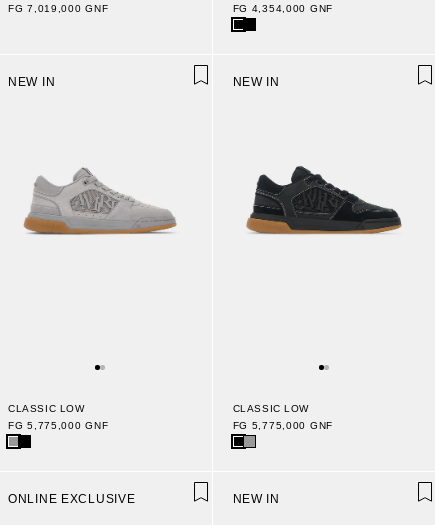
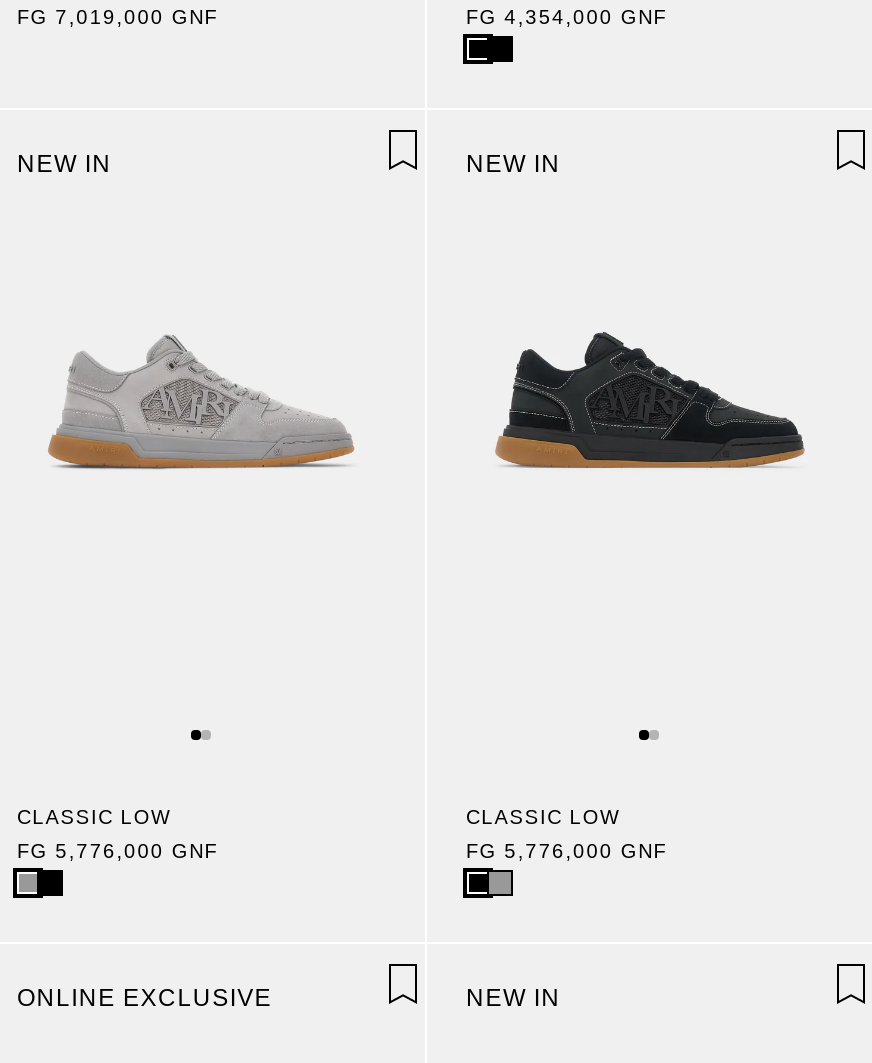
- FG 5,775,000 GNF
+ FG 5,776,000 GNF

- FG 5,775,000 GNF
+ FG 5,776,000 GNF
